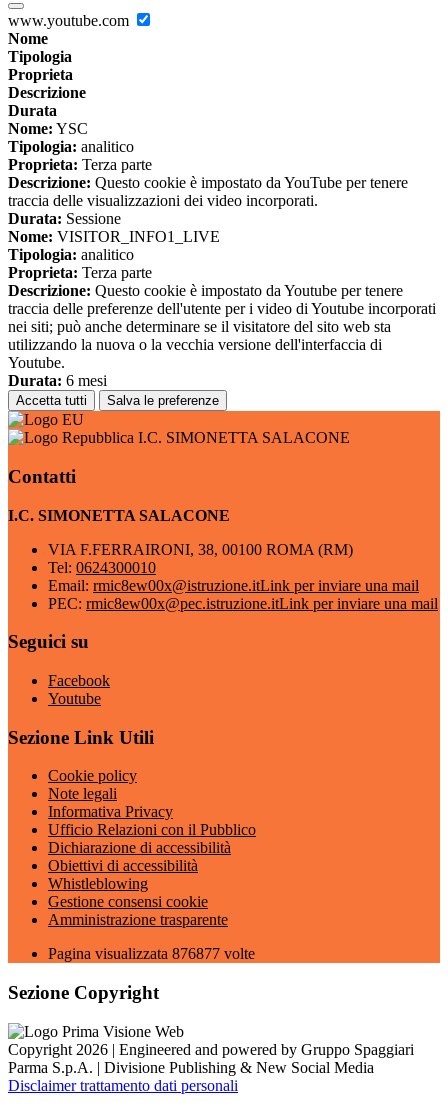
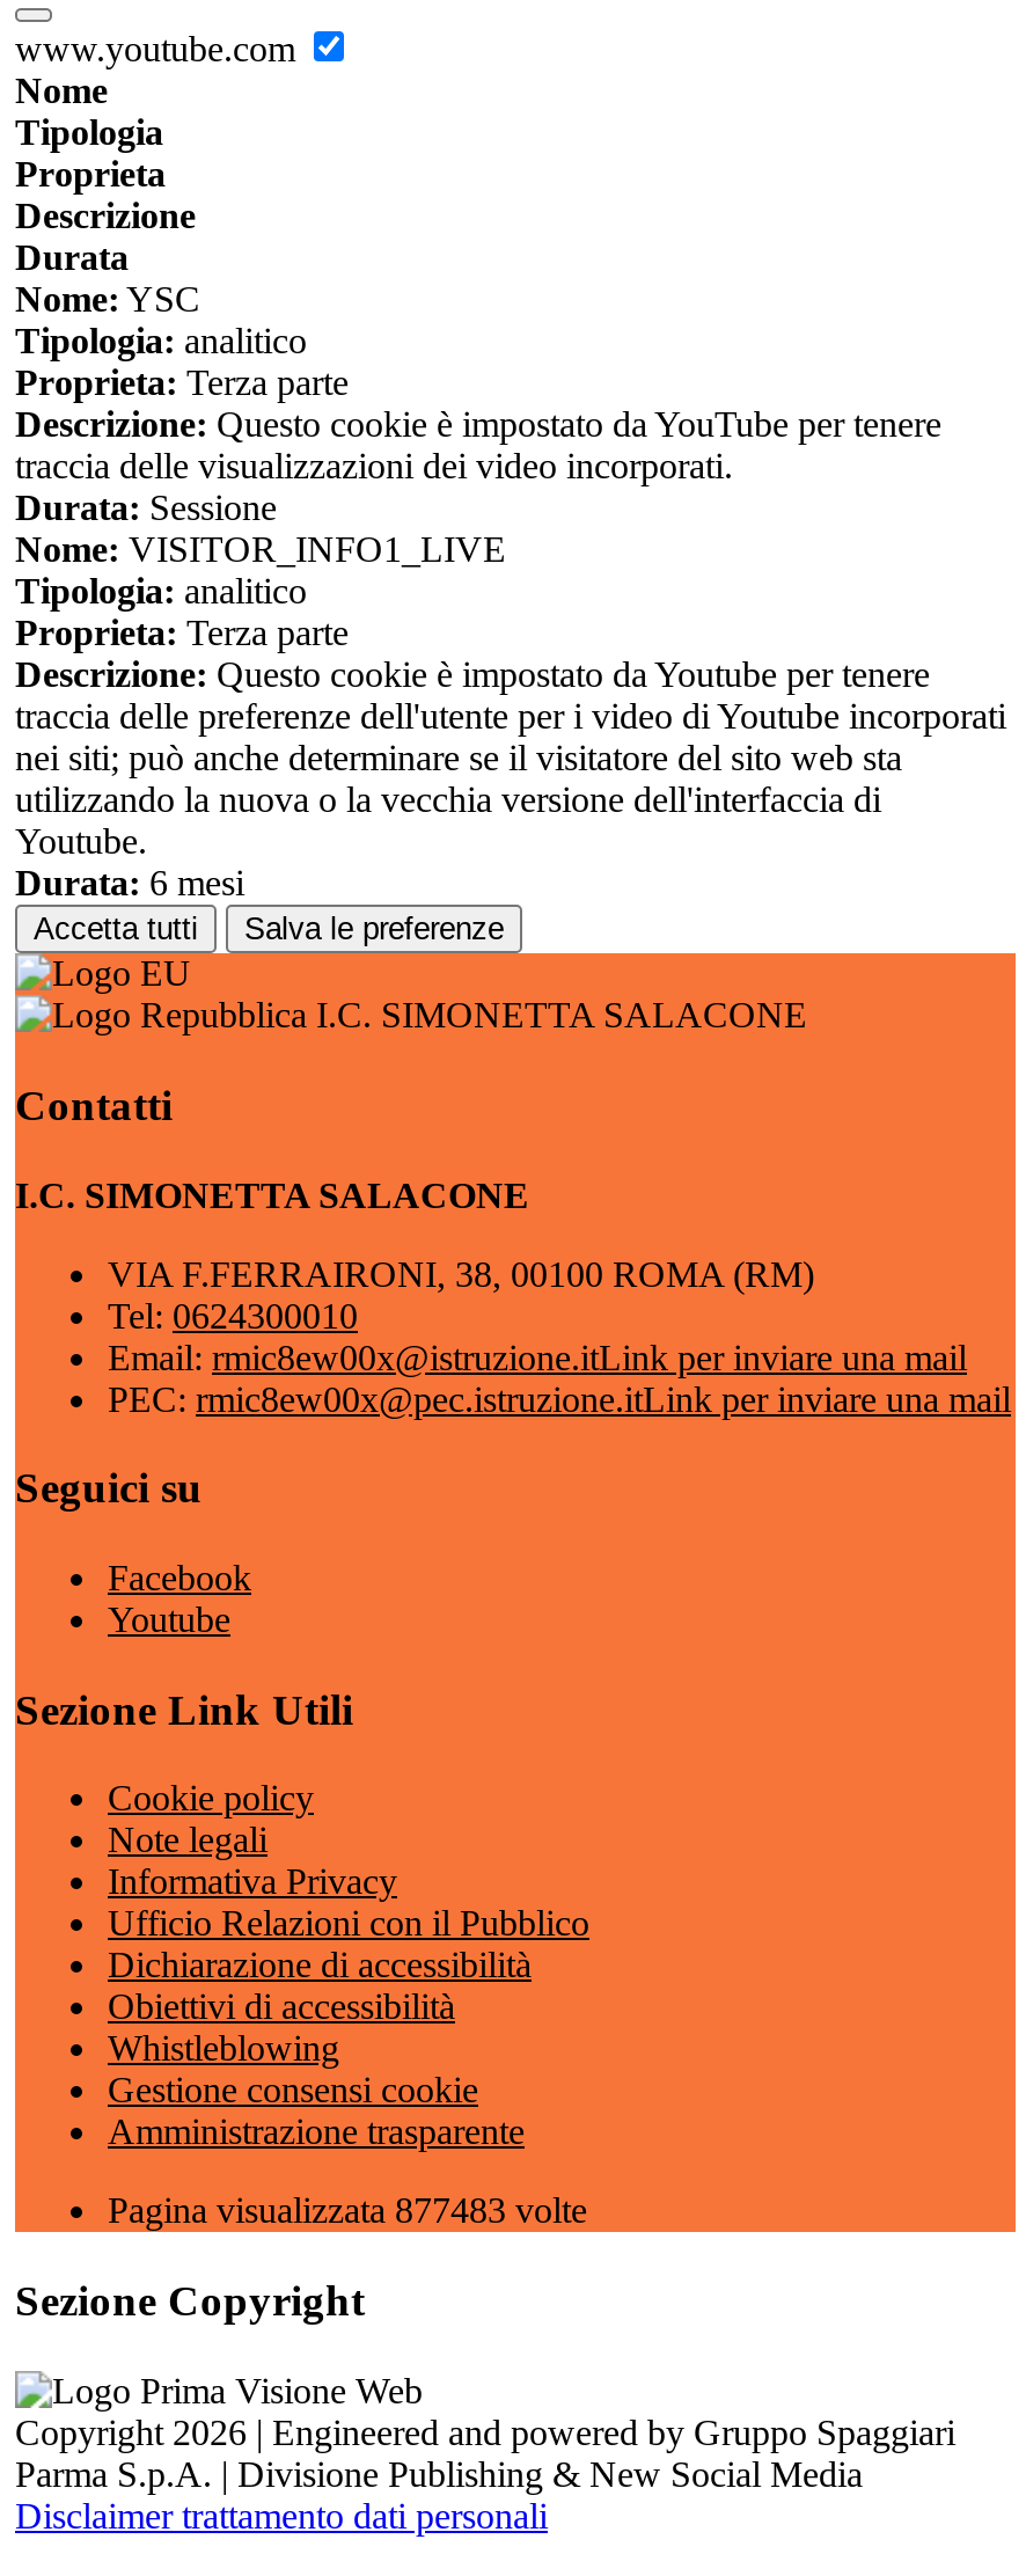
- Pagina visualizzata 876877 volte
+ Pagina visualizzata 877483 volte
